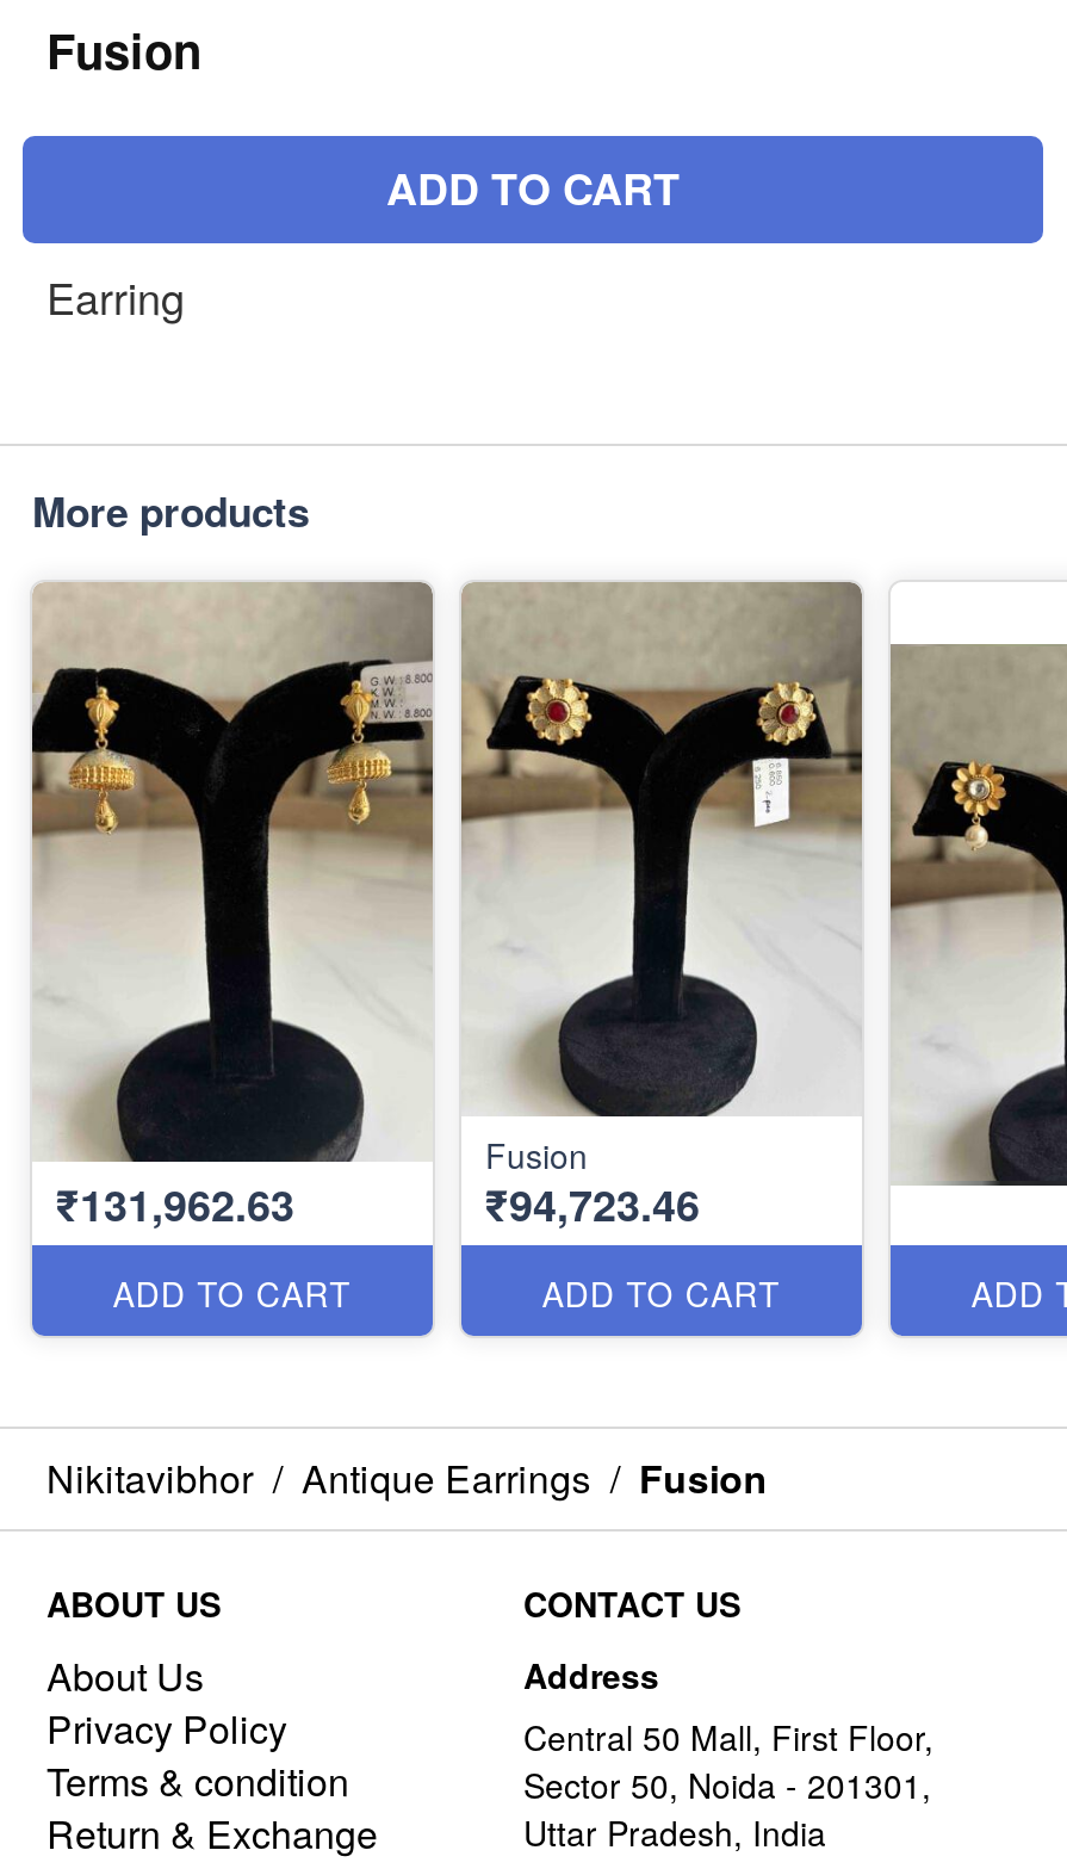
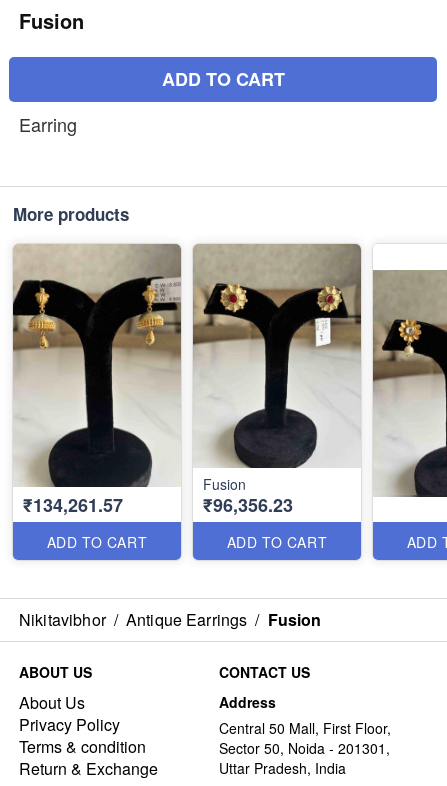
- ₹131,962.63
+ ₹134,261.57

- ₹94,723.46
+ ₹96,356.23
